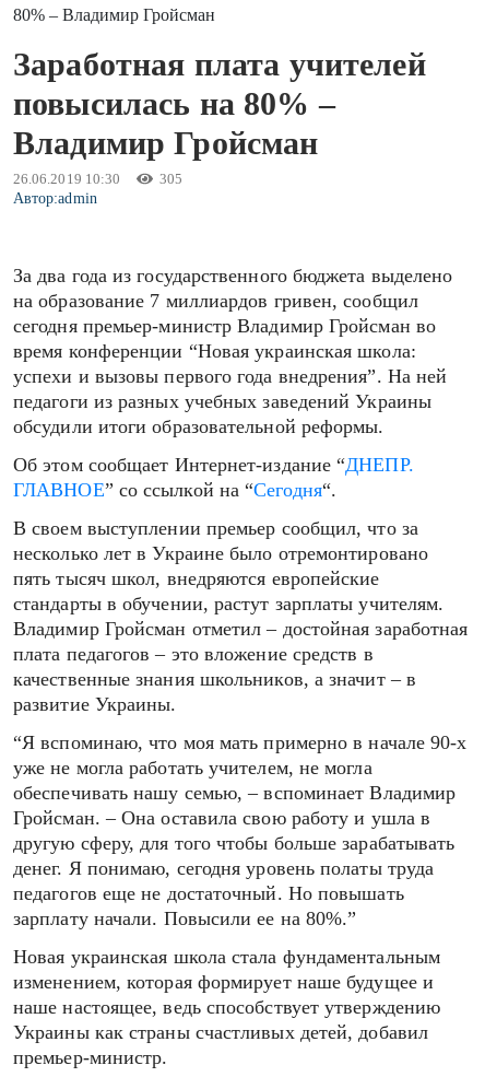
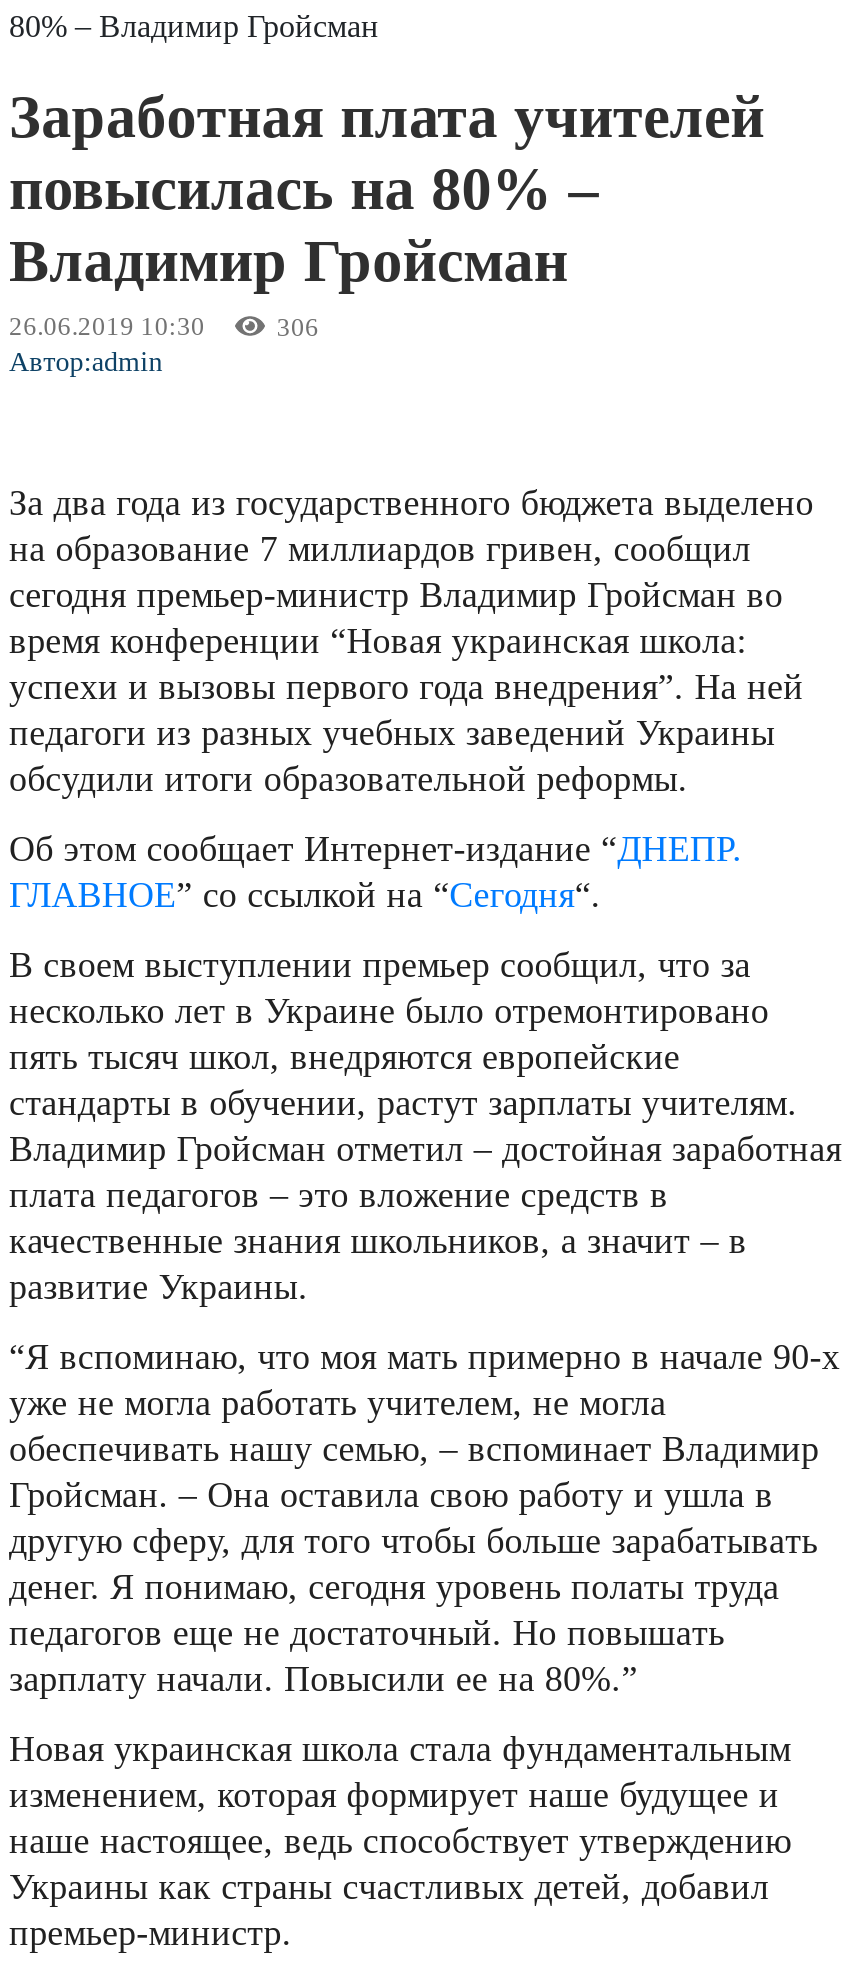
- 305
+ 306
